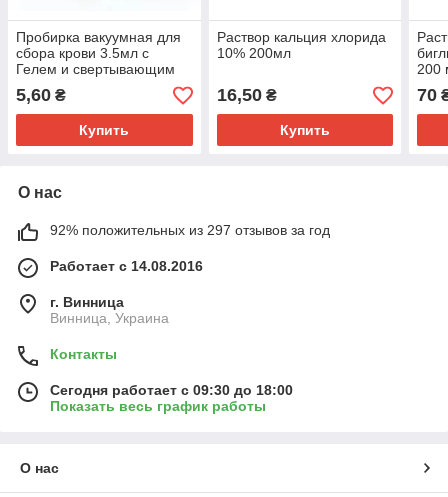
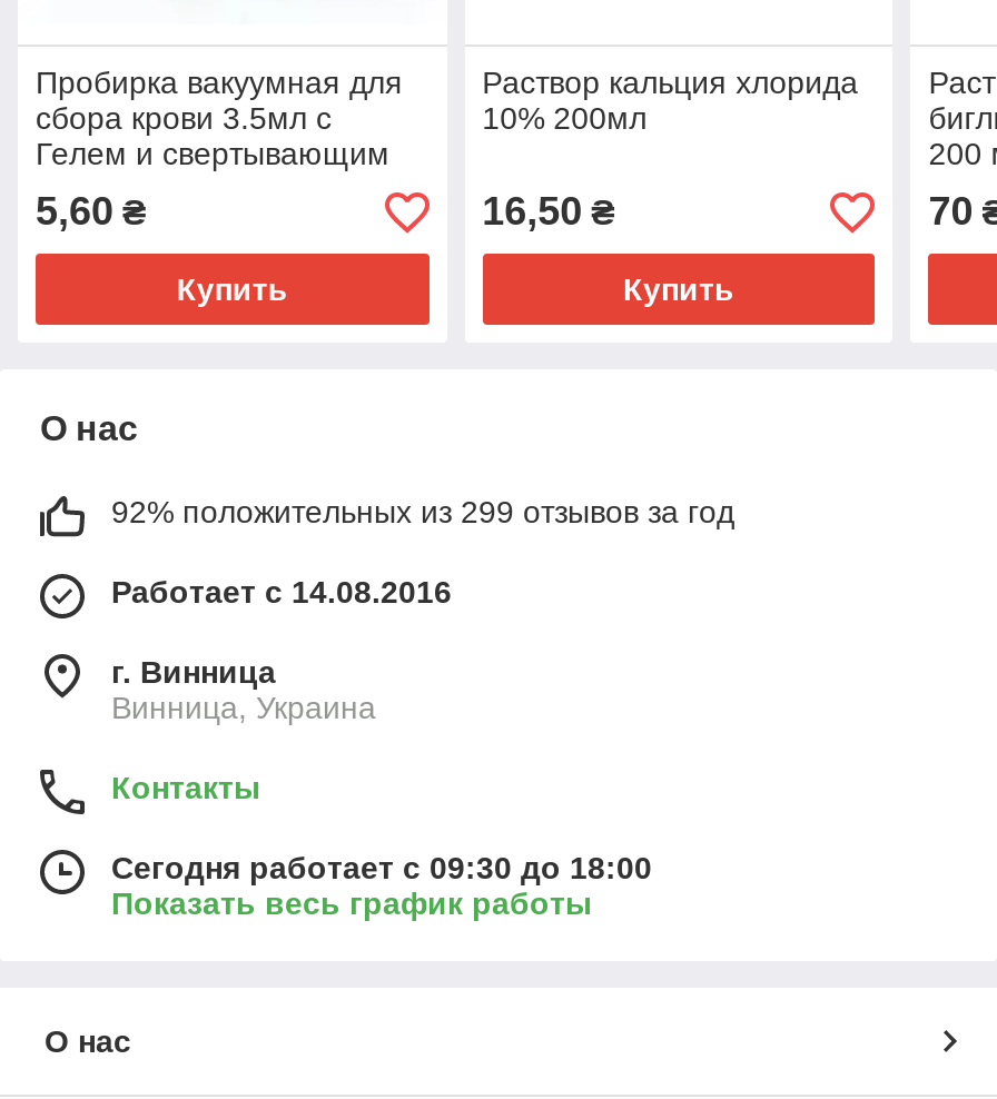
- 92% положительных из 297 отзывов за год
+ 92% положительных из 299 отзывов за год
